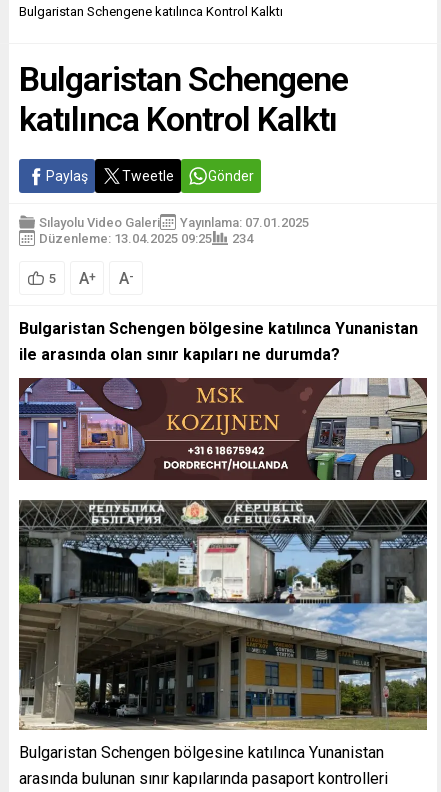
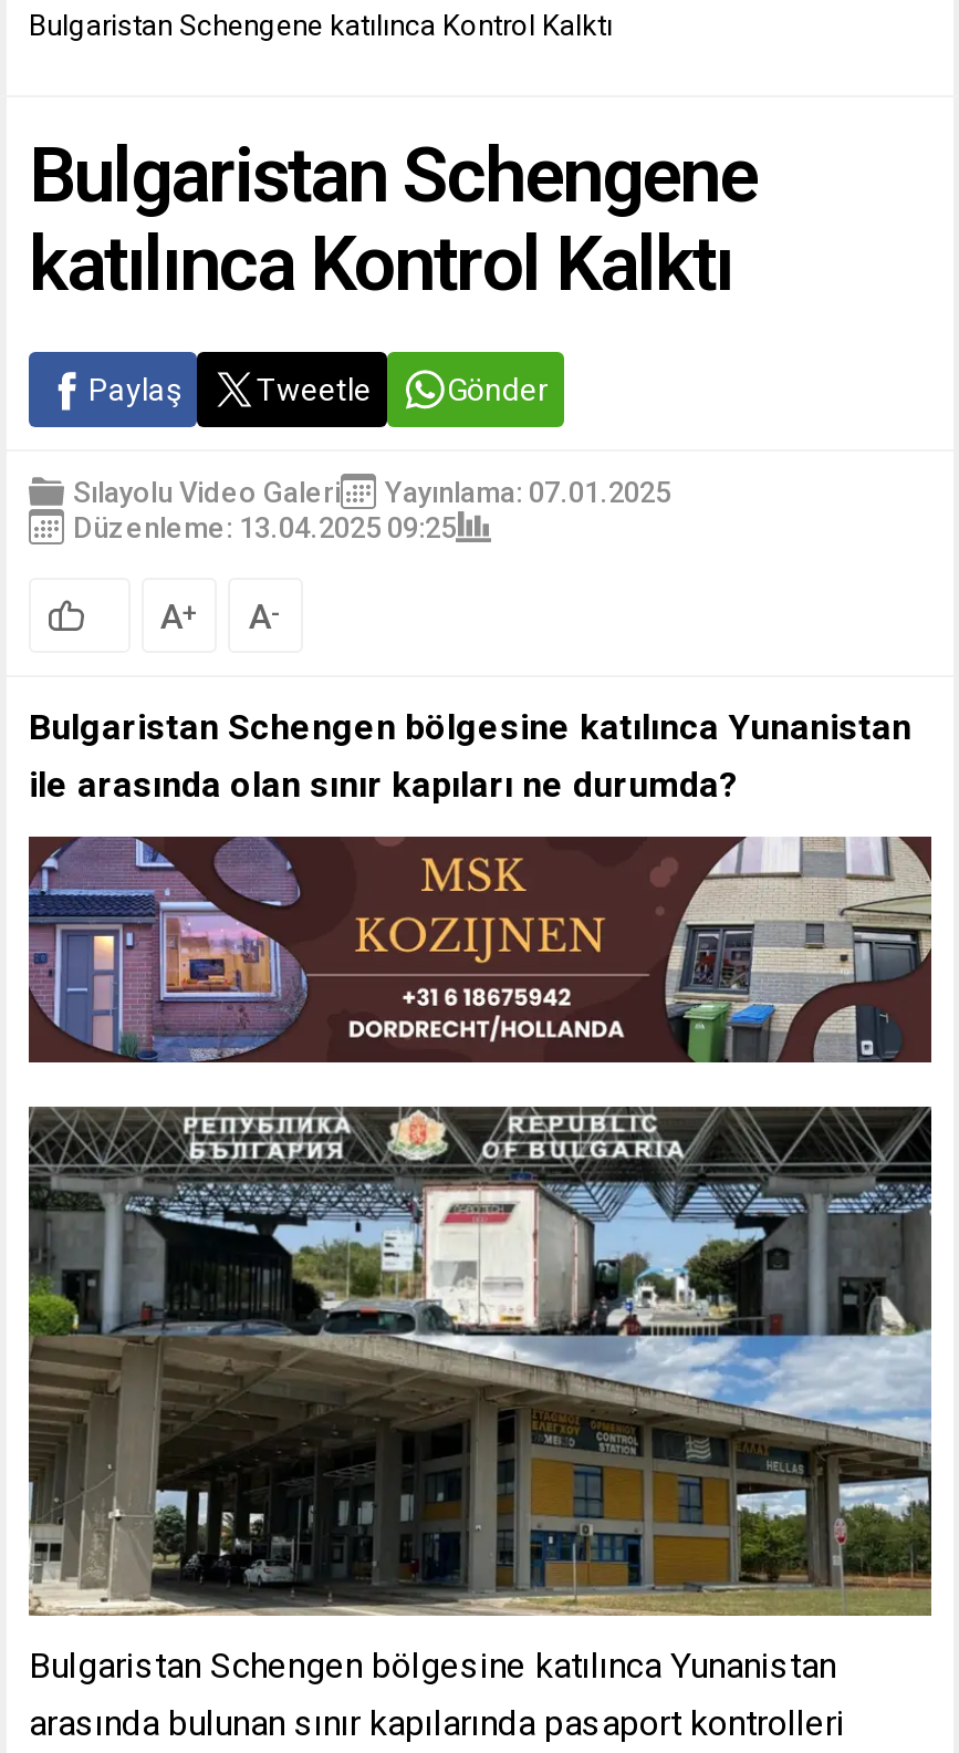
- 234
- 5
